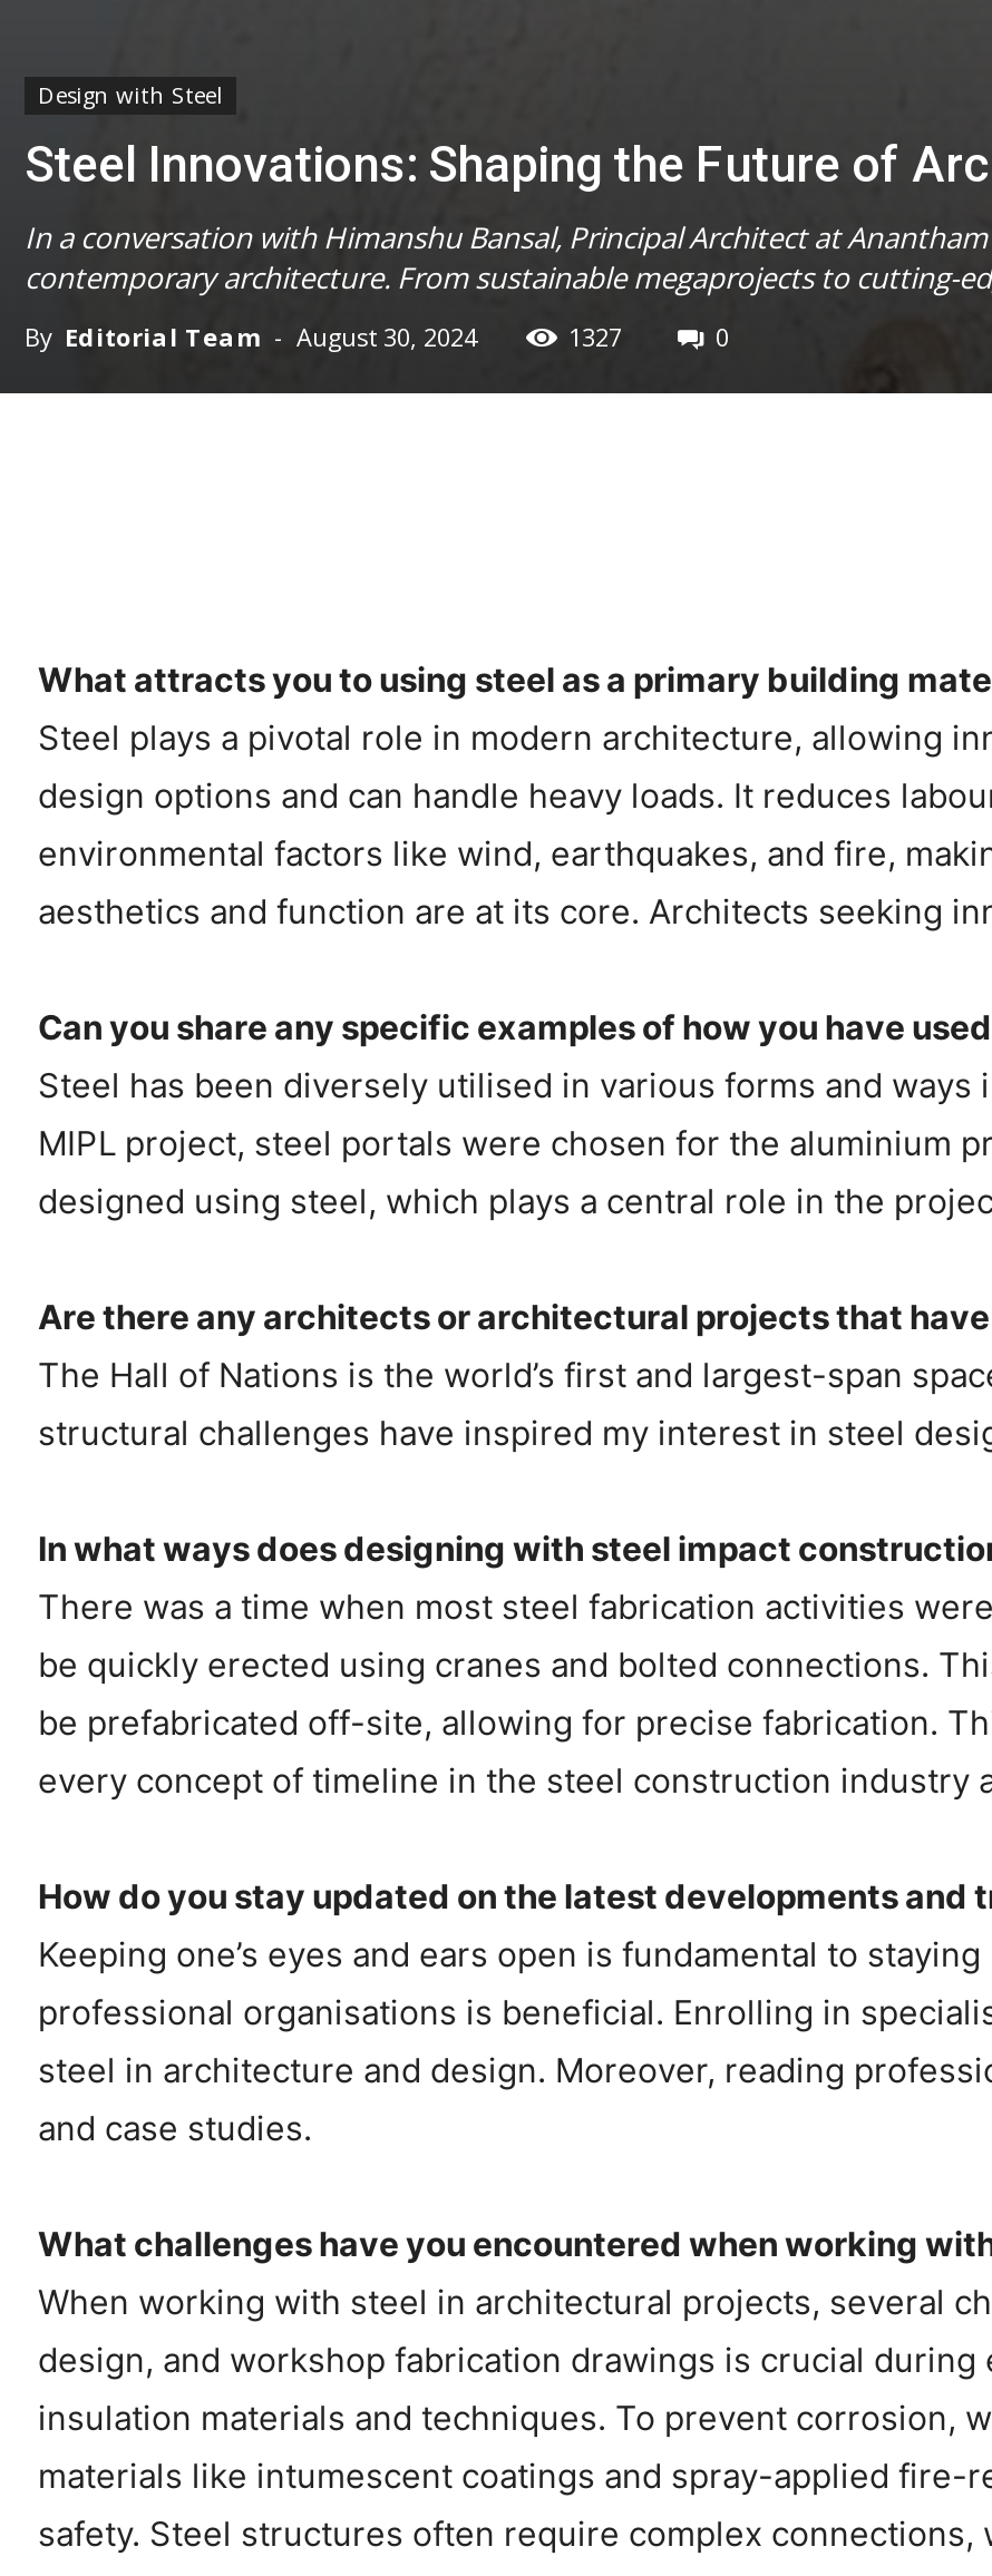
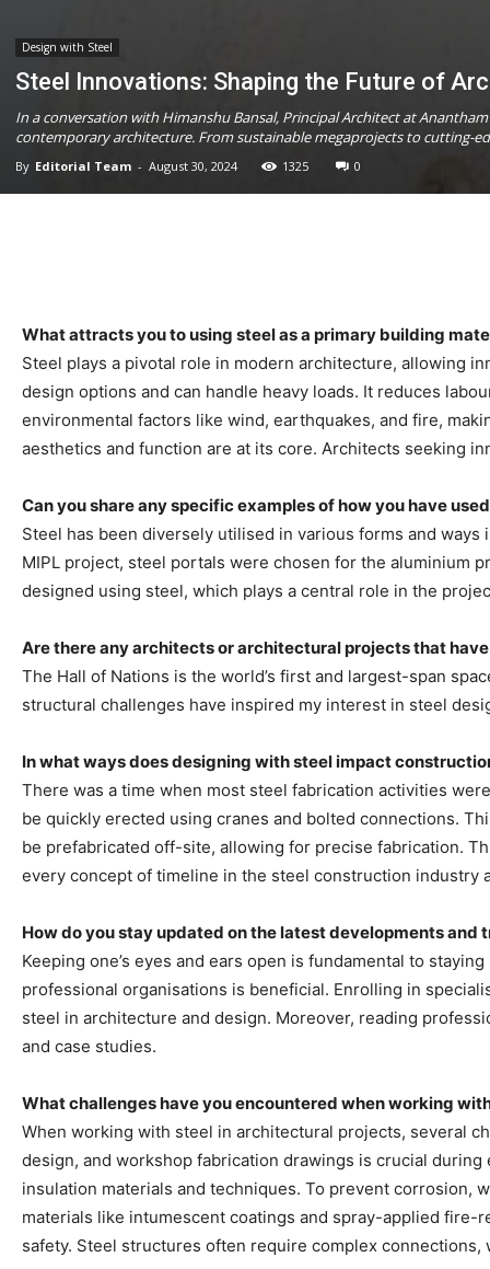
- 1327
+ 1325
